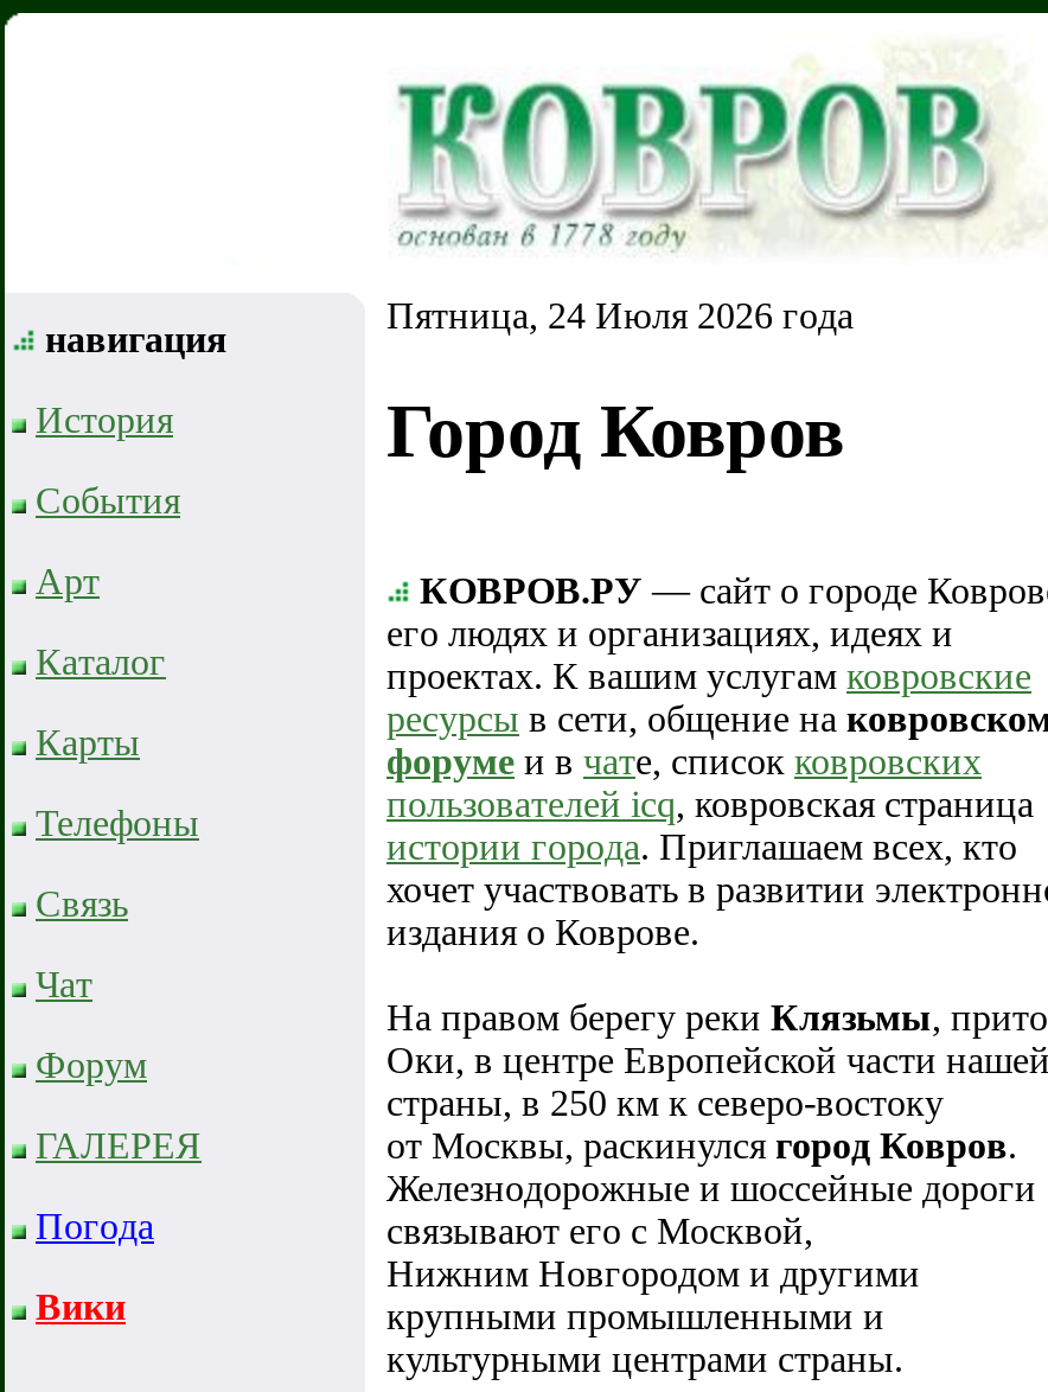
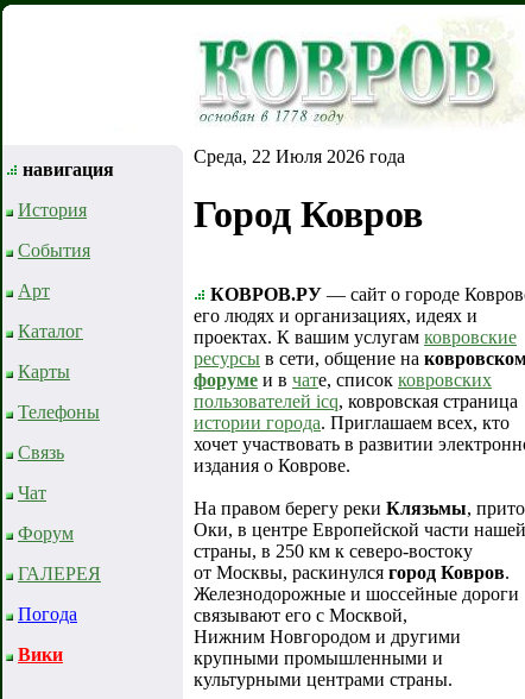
- Пятница, 24 Июля 2026 года
+ Среда, 22 Июля 2026 года
